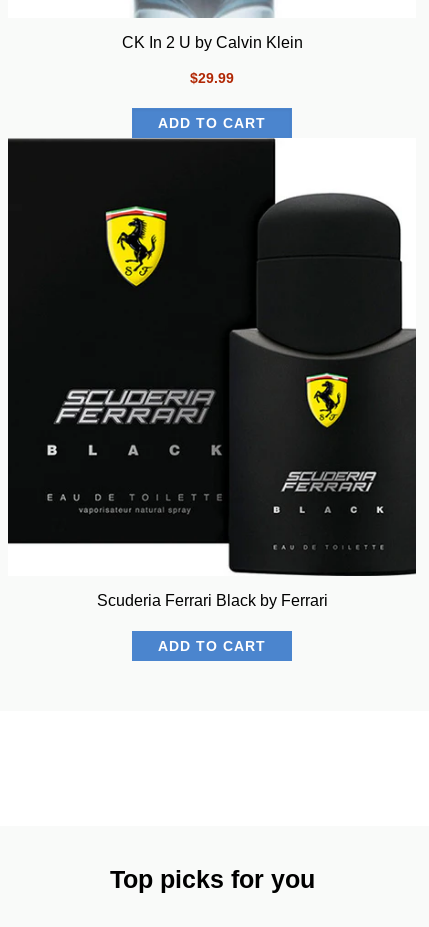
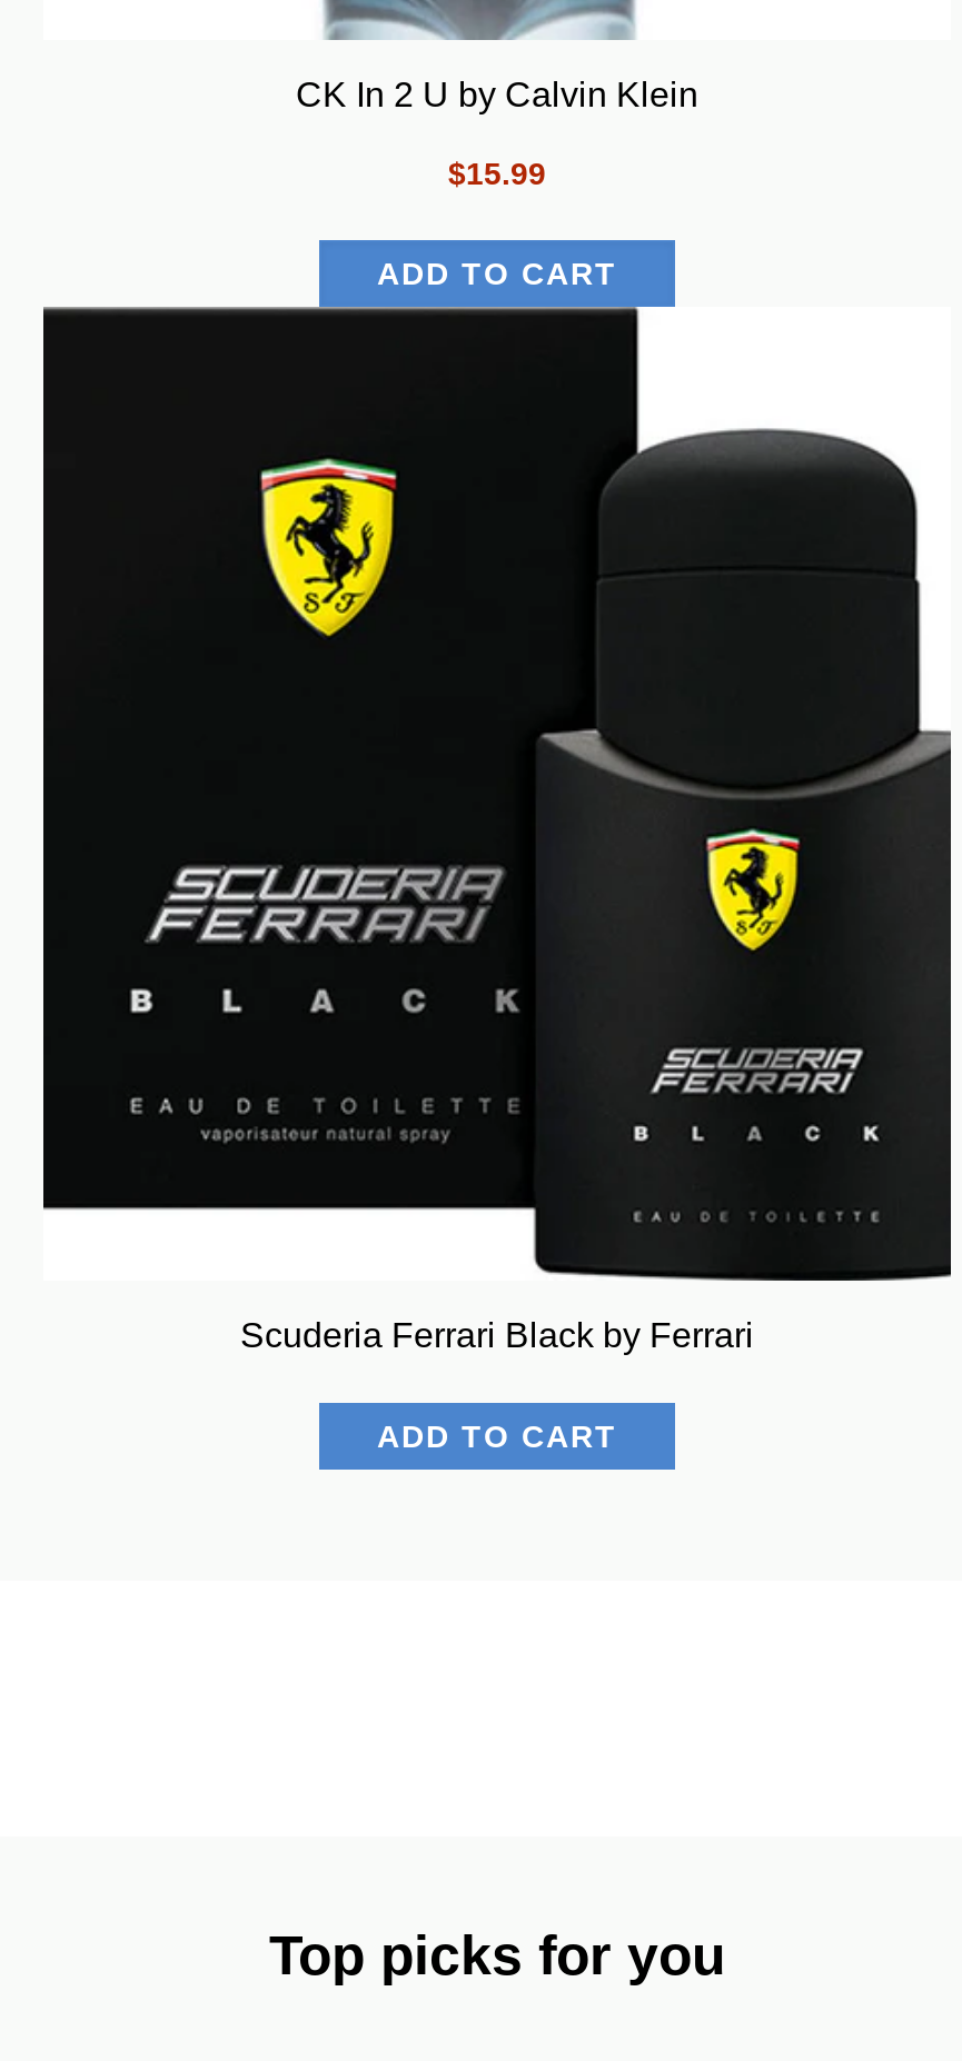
- $29.99
+ $15.99
